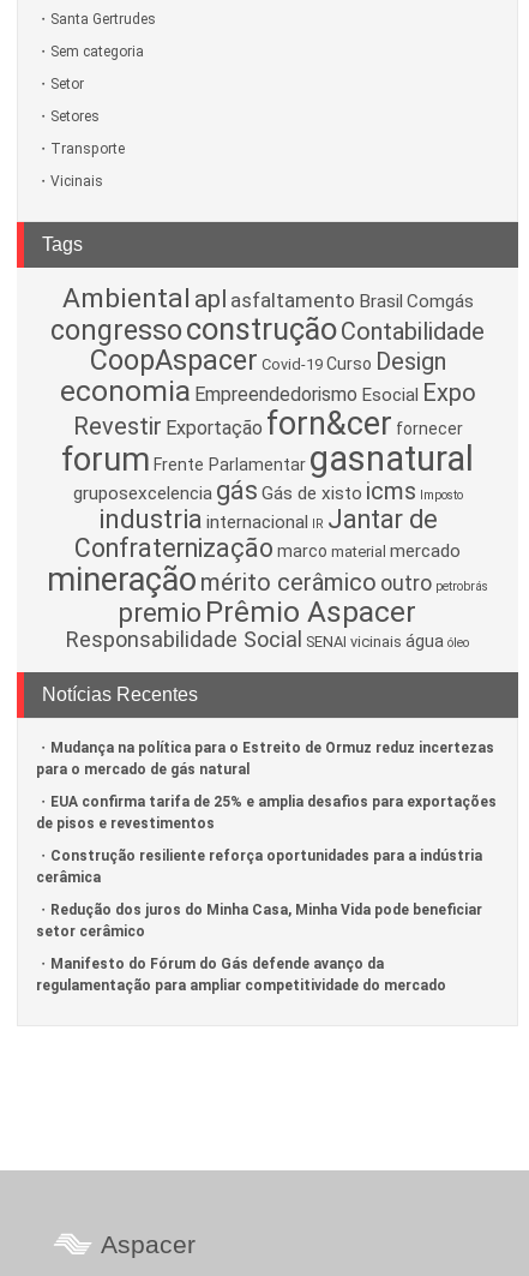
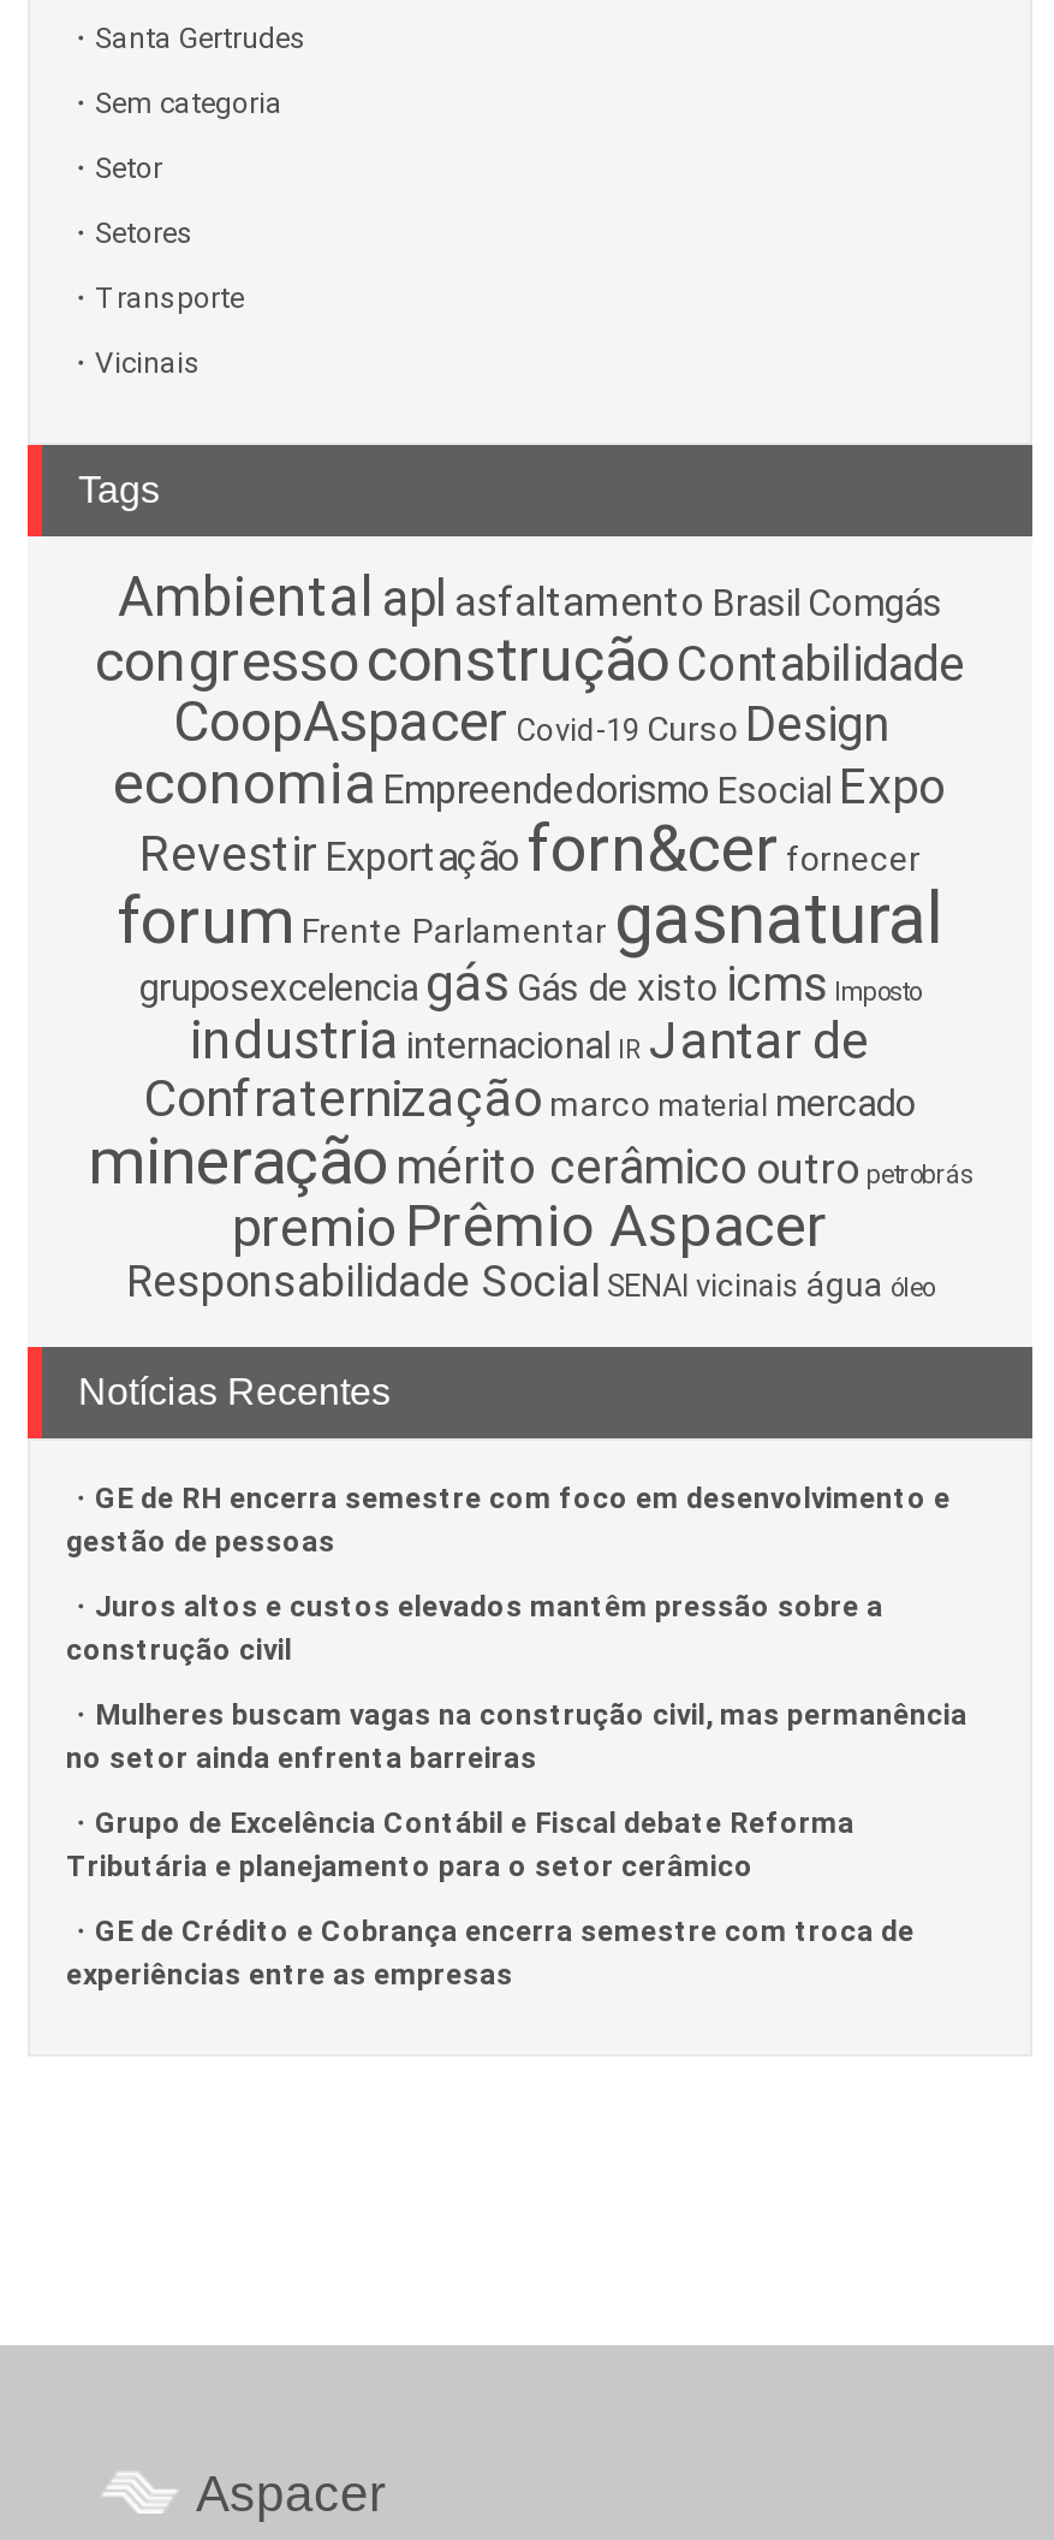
- Mudança na política para o Estreito de Ormuz reduz incertezas
- para o mercado de gás natural
+ GE de RH encerra semestre com foco em desenvolvimento e
+ gestão de pessoas

- EUA confirma tarifa de 25% e amplia desafios para exportações
- de pisos e revestimentos
+ Juros altos e custos elevados mantêm pressão sobre a
+ construção civil

- Construção resiliente reforça oportunidades para a indústria
- cerâmica
+ Mulheres buscam vagas na construção civil, mas permanência
+ no setor ainda enfrenta barreiras

- Redução dos juros do Minha Casa, Minha Vida pode beneficiar
- setor cerâmico
+ Grupo de Excelência Contábil e Fiscal debate Reforma
+ Tributária e planejamento para o setor cerâmico

- Manifesto do Fórum do Gás defende avanço da
- regulamentação para ampliar competitividade do mercado
+ GE de Crédito e Cobrança encerra semestre com troca de
+ experiências entre as empresas
